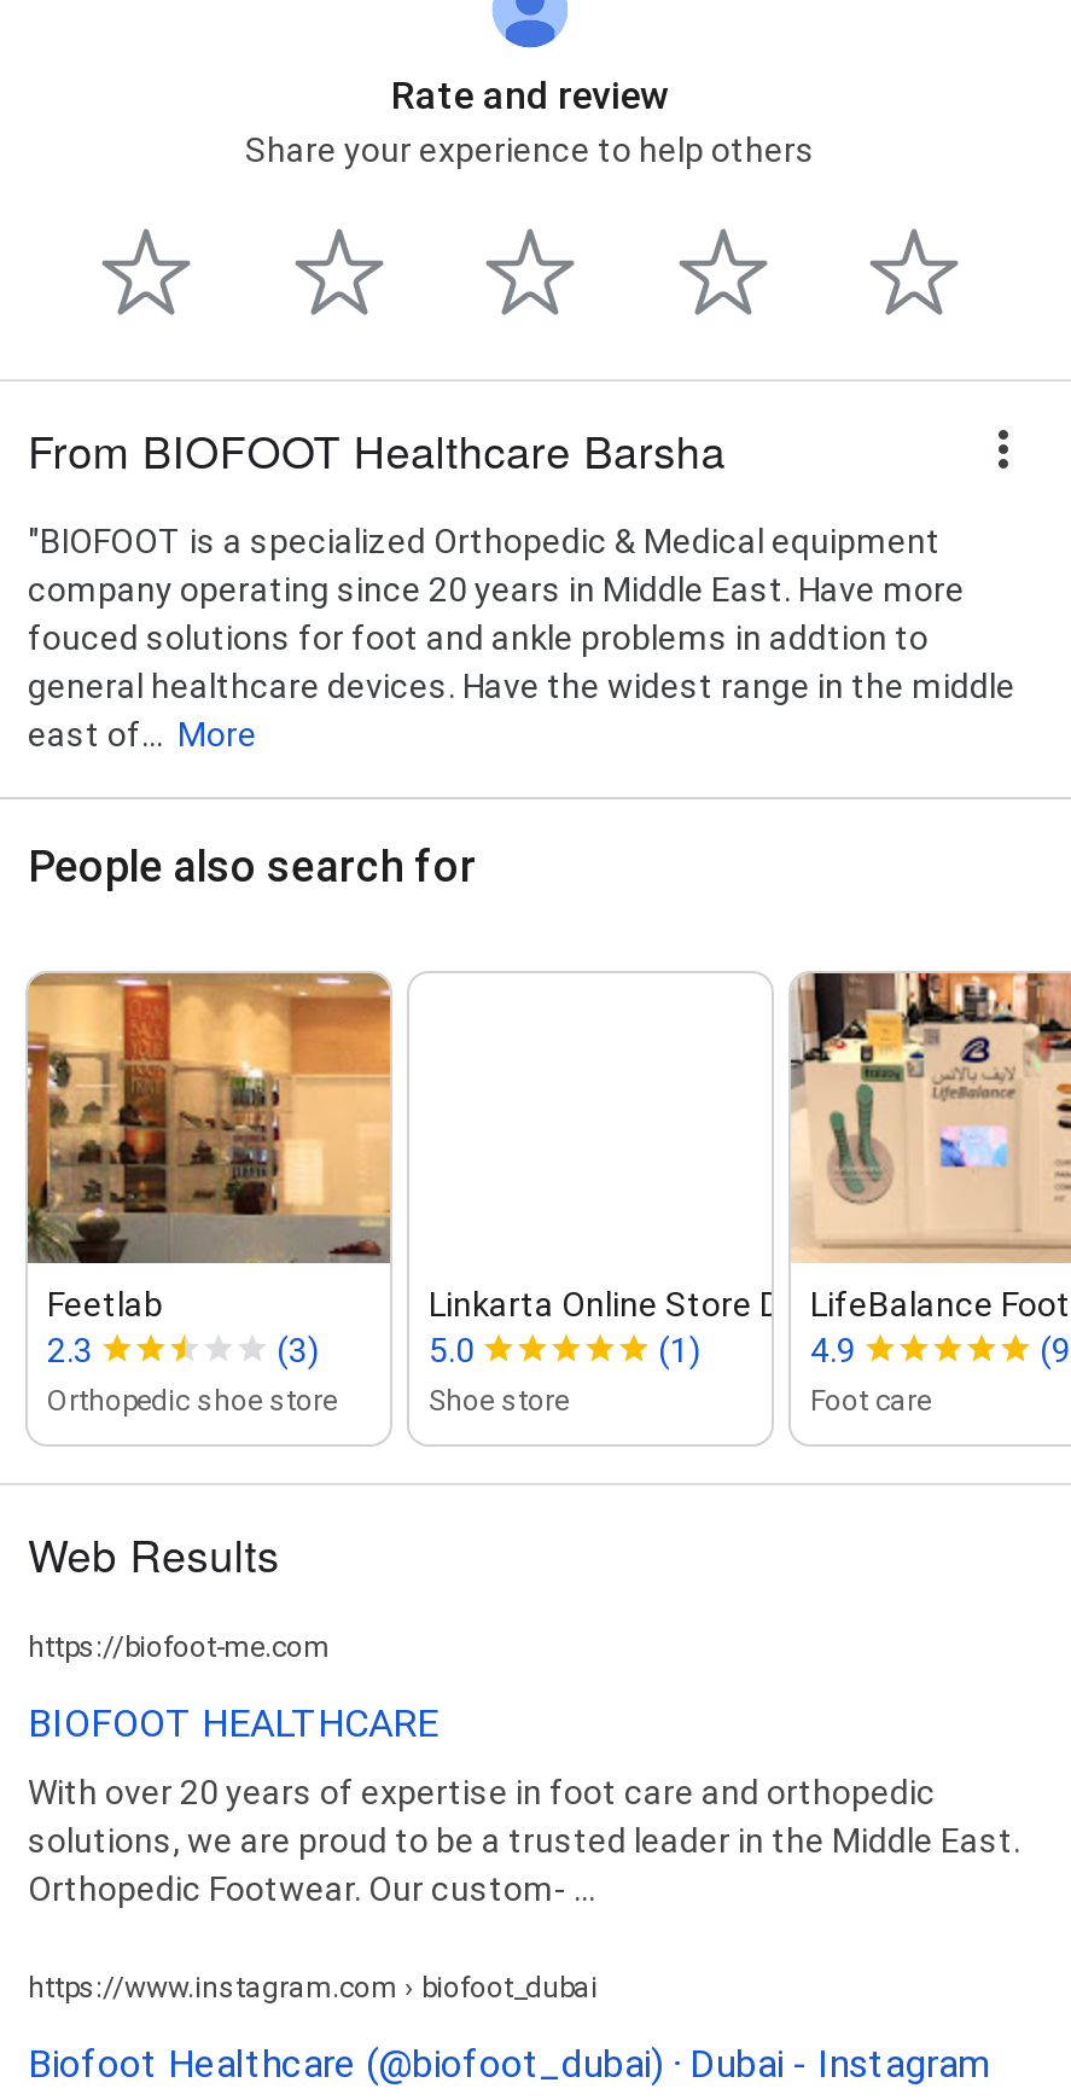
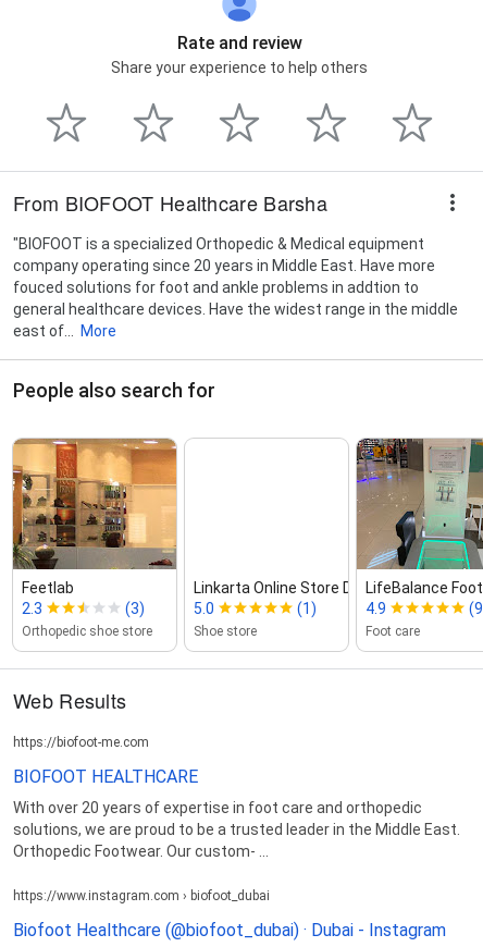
- [image]
+ [image]
